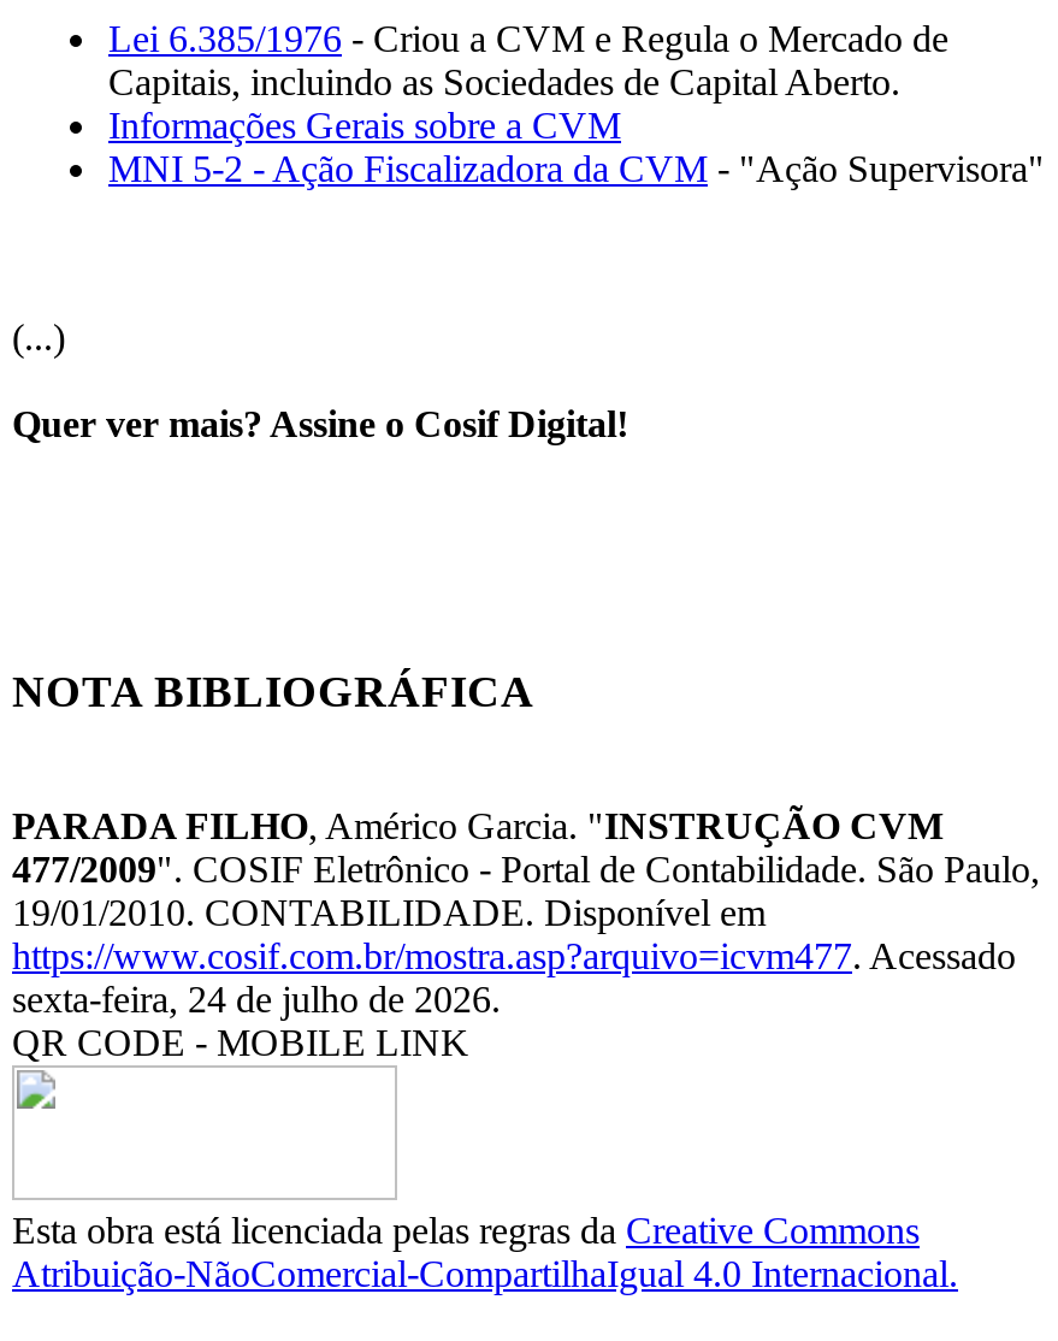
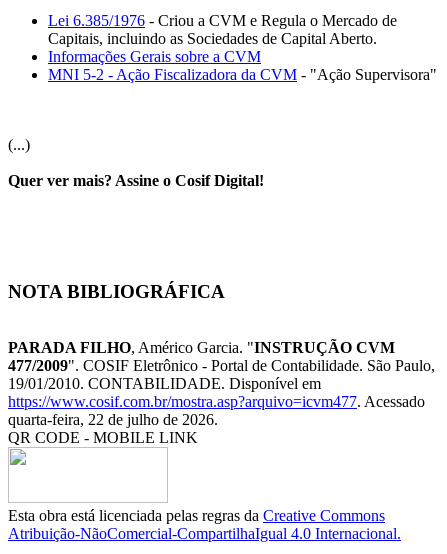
- sexta-feira, 24 de julho de 2026.
+ quarta-feira, 22 de julho de 2026.
